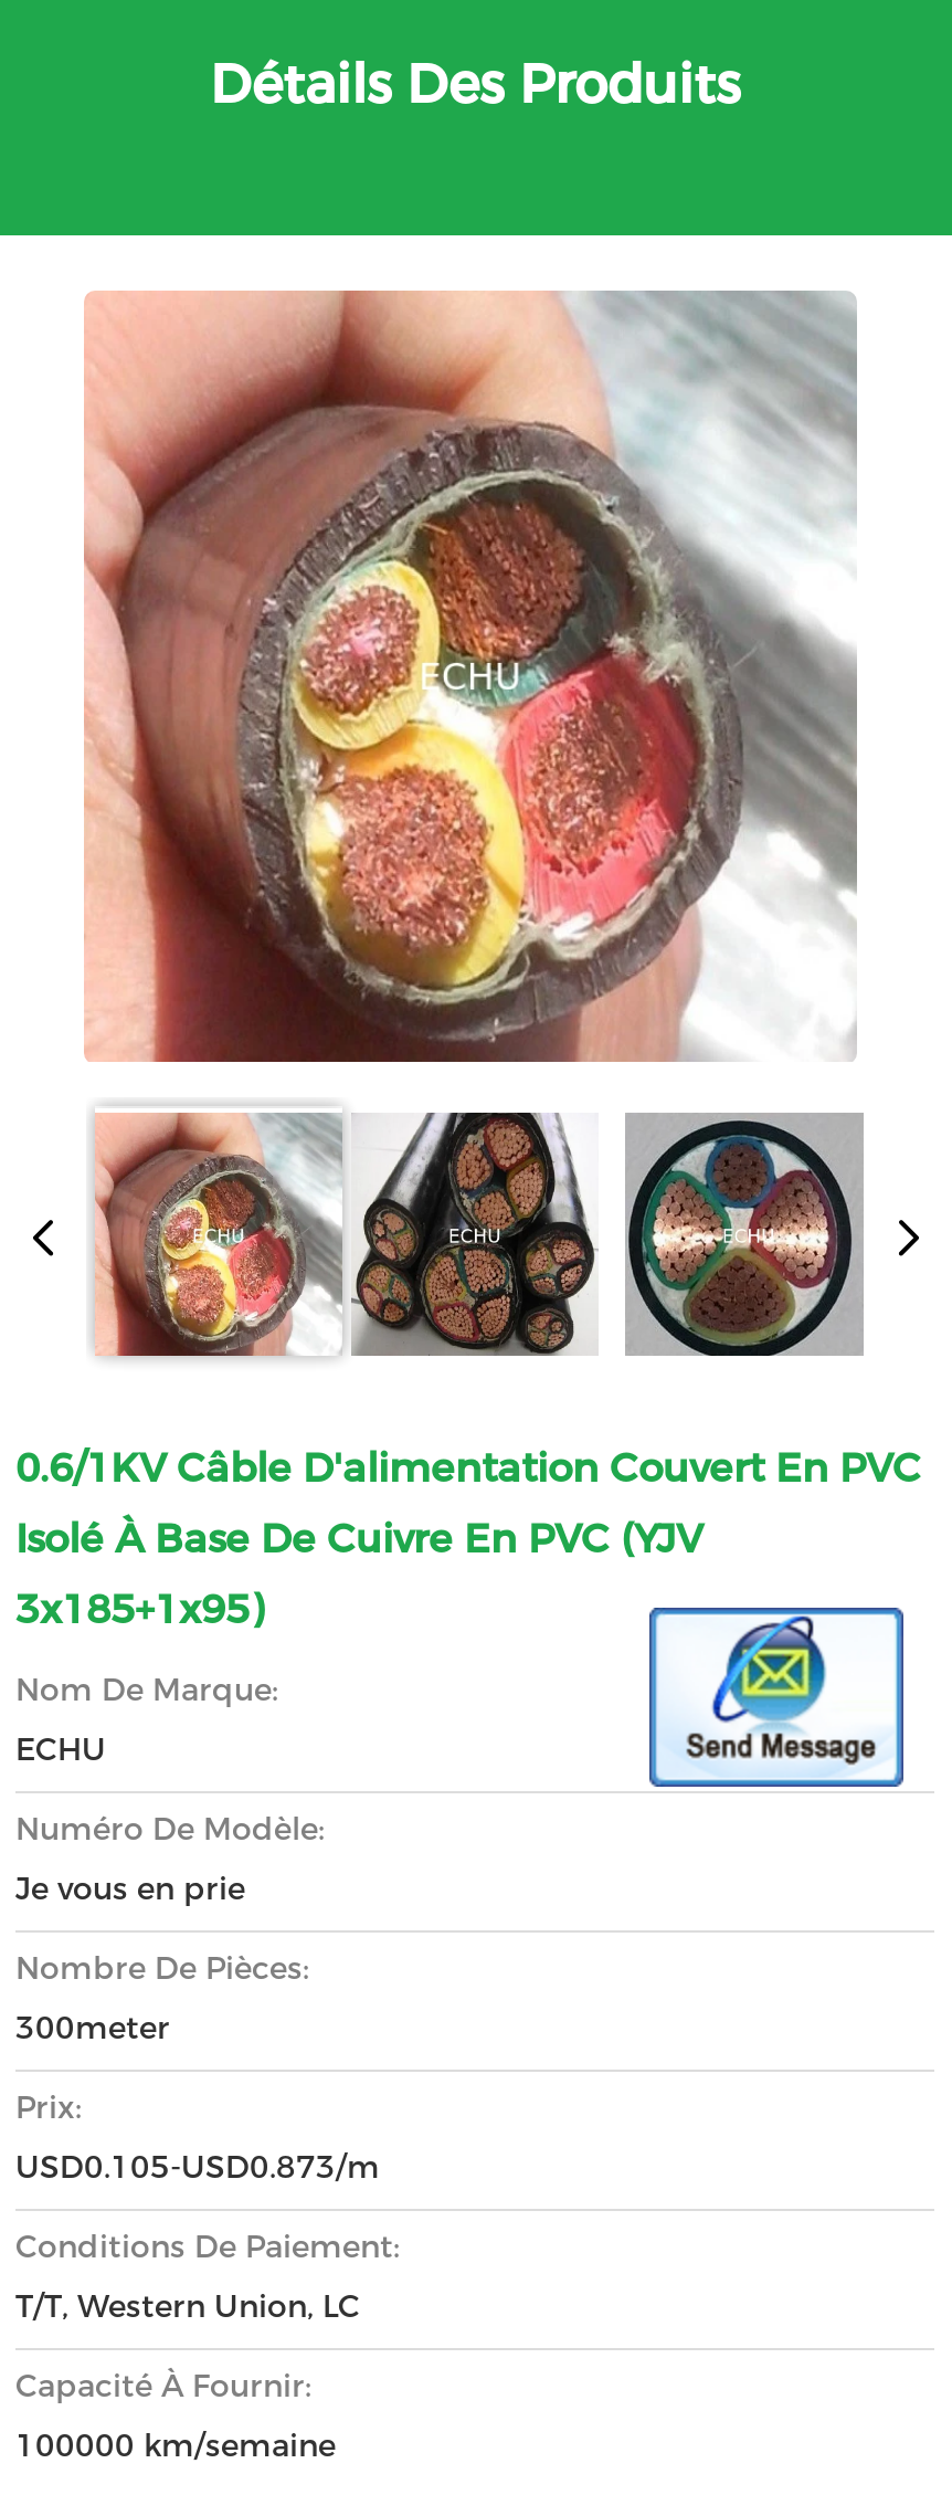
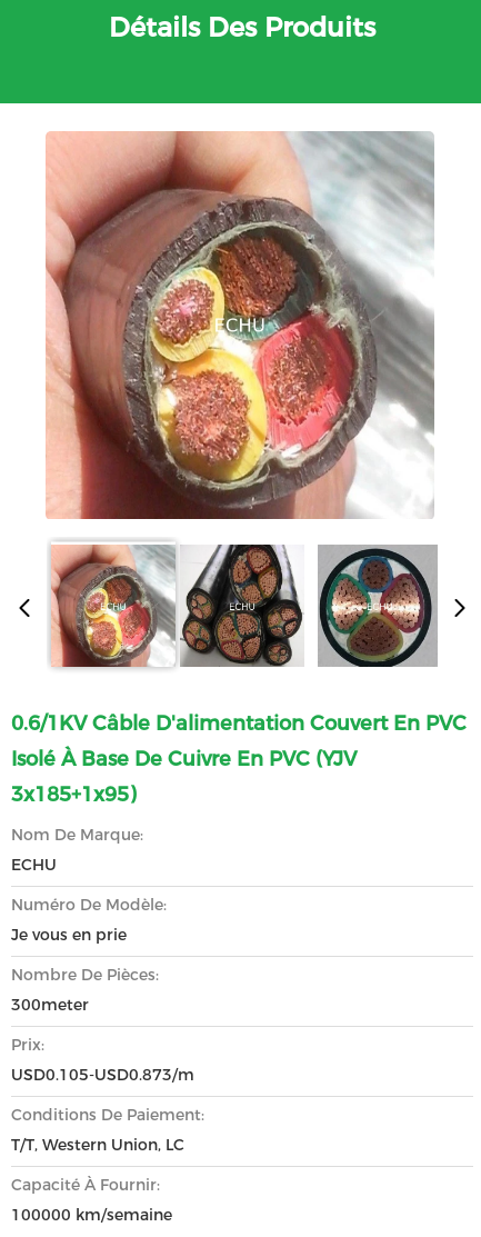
- [image]
